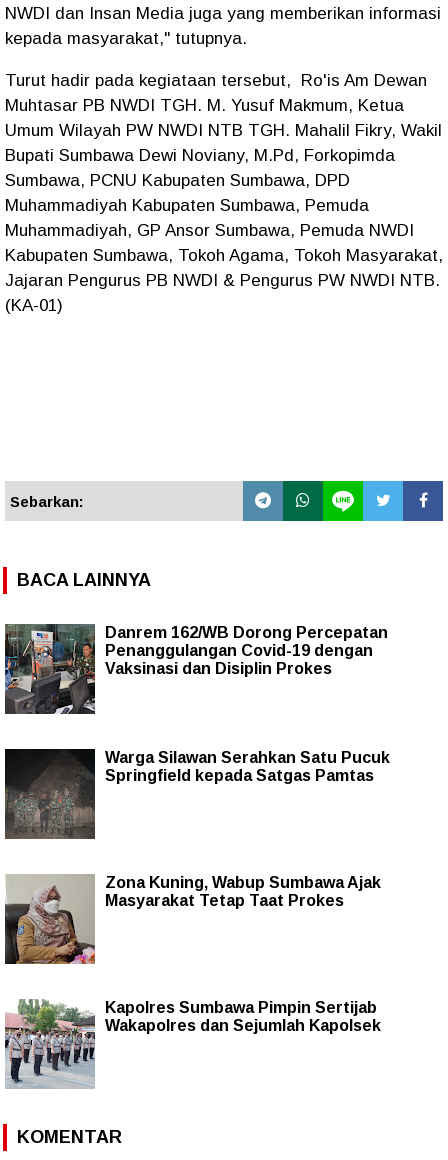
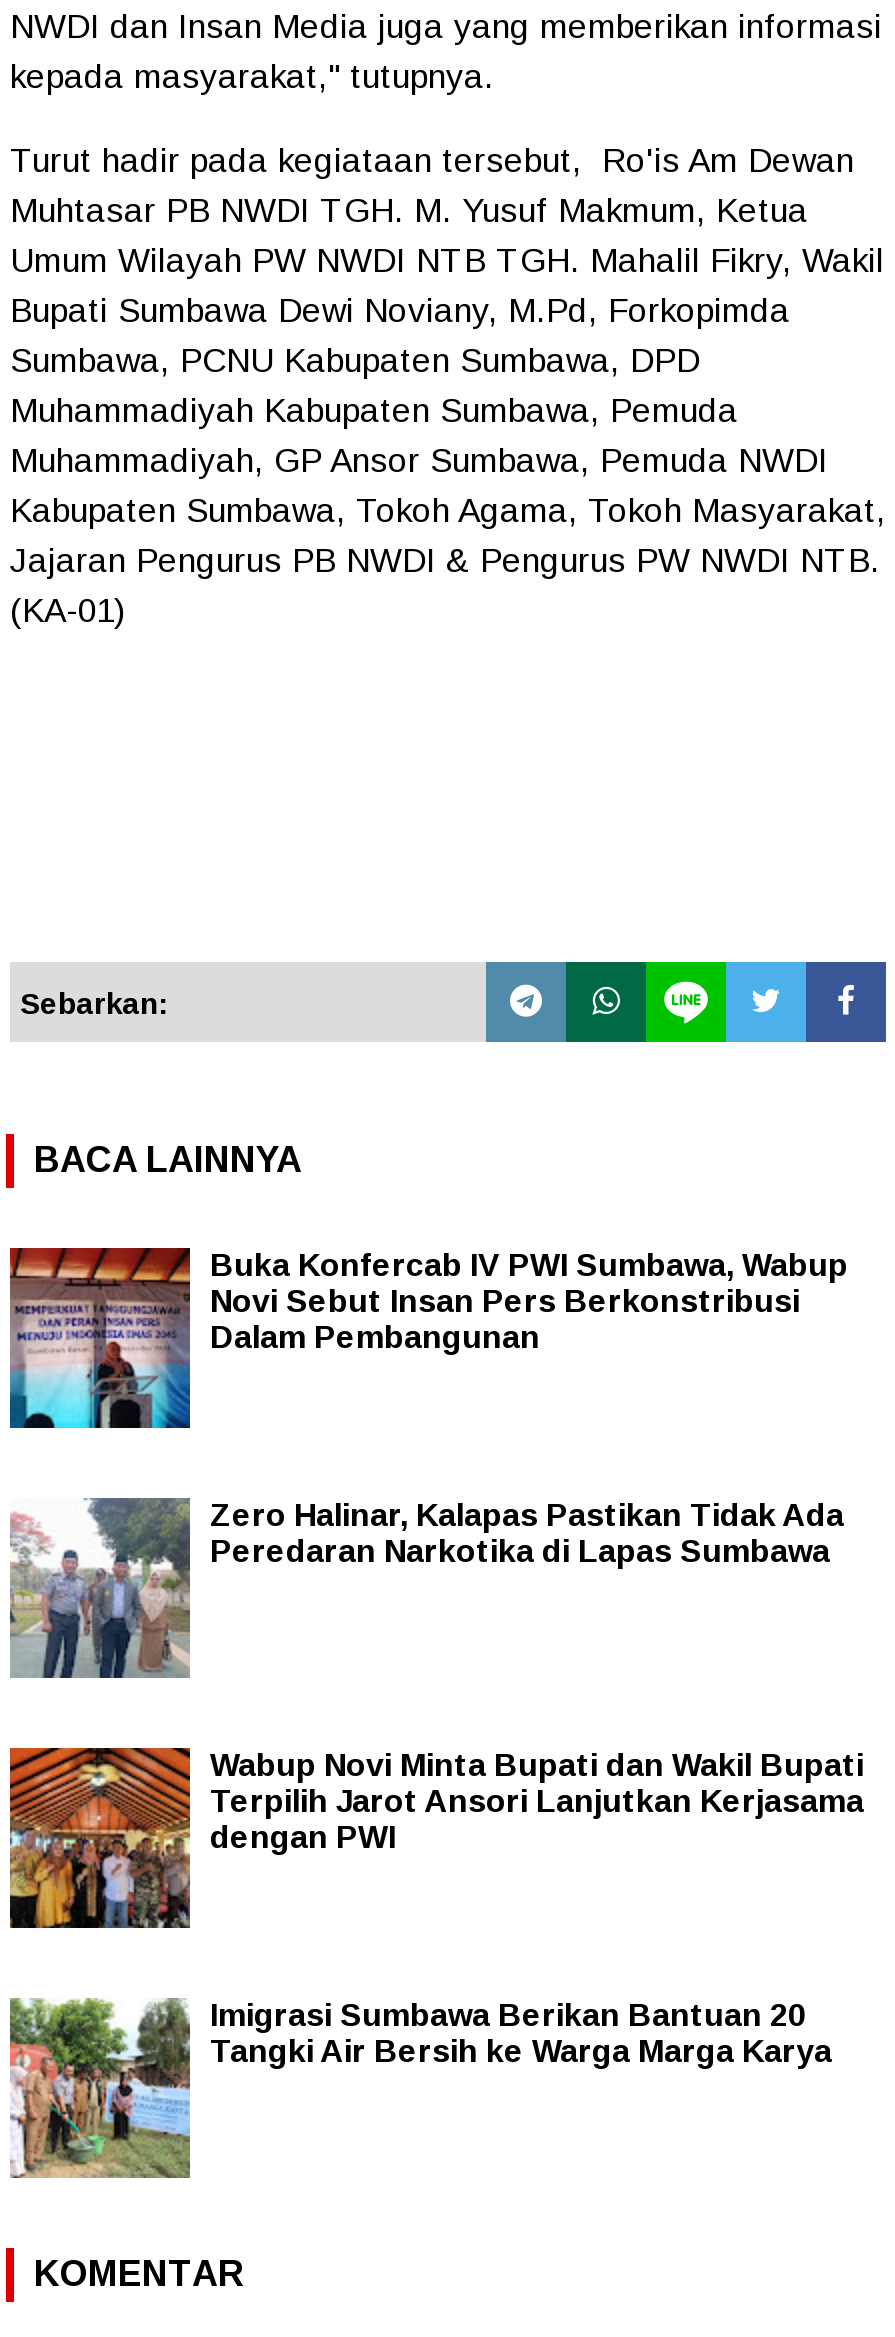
- [image]
- Danrem 162/WB Dorong Percepatan
- Penanggulangan Covid-19 dengan
- Vaksinasi dan Disiplin Prokes
+ [image]
+ Buka Konfercab IV PWI Sumbawa, Wabup
+ Novi Sebut Insan Pers Berkonstribusi
+ Dalam Pembangunan

- [image]
- Warga Silawan Serahkan Satu Pucuk
- Springfield kepada Satgas Pamtas
+ [image]
+ Zero Halinar, Kalapas Pastikan Tidak Ada
+ Peredaran Narkotika di Lapas Sumbawa

- [image]
- Zona Kuning, Wabup Sumbawa Ajak
- Masyarakat Tetap Taat Prokes
+ [image]
+ Wabup Novi Minta Bupati dan Wakil Bupati
+ Terpilih Jarot Ansori Lanjutkan Kerjasama
+ dengan PWI

- [image]
- Kapolres Sumbawa Pimpin Sertijab
- Wakapolres dan Sejumlah Kapolsek
+ [image]
+ Imigrasi Sumbawa Berikan Bantuan 20
+ Tangki Air Bersih ke Warga Marga Karya
